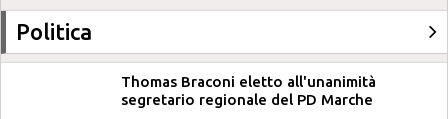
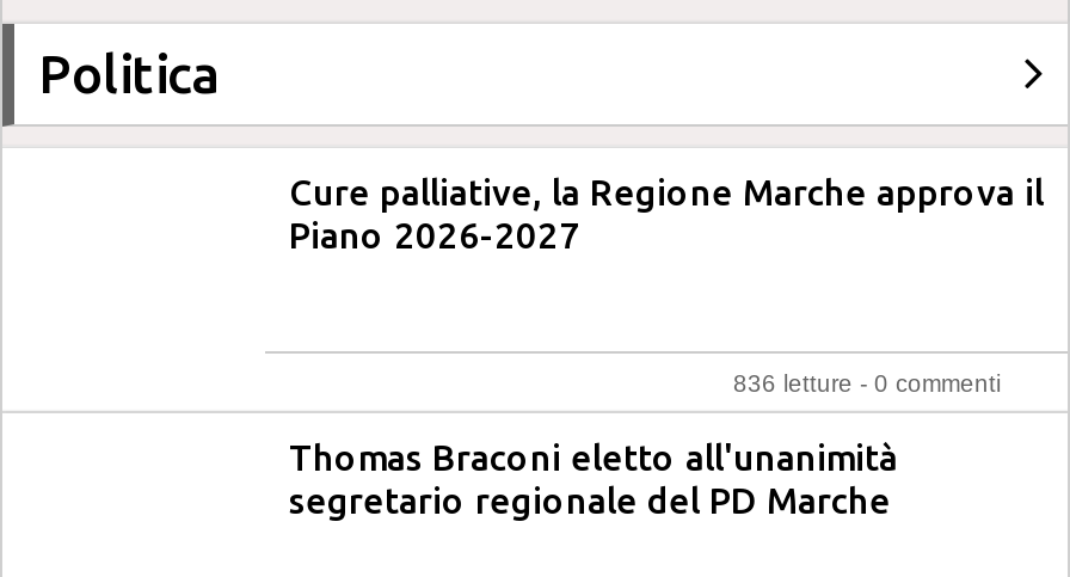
+ Cure palliative, la Regione Marche approva il
+ Piano 2026-2027

+ 836 letture - 0 commenti
